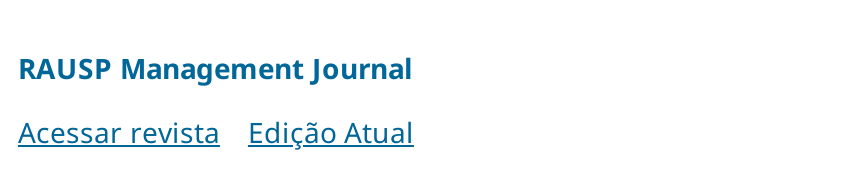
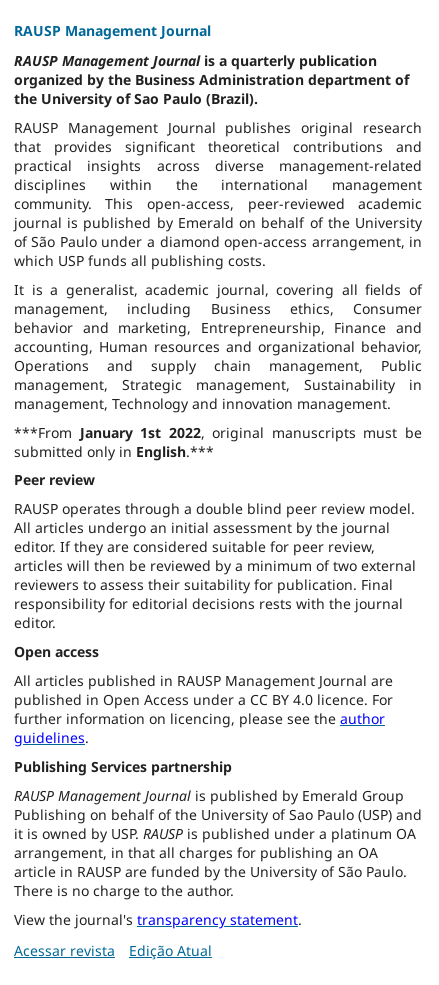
+ RAUSP Management Journal is a quarterly publication
+ organized by the Business Administration department of
+ the University of Sao Paulo (Brazil).
+ RAUSP Management Journal publishes original research
+ that provides significant theoretical contributions and
+ practical insights across diverse management-related
+ disciplines within the international management
+ community. This open-access, peer-reviewed academic
+ journal is published by Emerald on behalf of the University
+ of São Paulo under a diamond open-access arrangement, in
+ which USP funds all publishing costs.
+ It is a generalist, academic journal, covering all fields of
+ management, including Business ethics, Consumer
+ behavior and marketing, Entrepreneurship, Finance and
+ accounting, Human resources and organizational behavior,
+ Operations and supply chain management, Public
+ management, Strategic management, Sustainability in
+ management, Technology and innovation management.
+ ***From January 1st 2022, original manuscripts must be
+ submitted only in English.***
+ Peer review
+ RAUSP operates through a double blind peer review model.
+ All articles undergo an initial assessment by the journal
+ editor. If they are considered suitable for peer review,
+ articles will then be reviewed by a minimum of two external
+ reviewers to assess their suitability for publication. Final
+ responsibility for editorial decisions rests with the journal
+ editor.
+ Open access
+ All articles published in RAUSP Management Journal are
+ published in Open Access under a CC BY 4.0 licence. For
+ further information on licencing, please see the author
+ guidelines.
+ Publishing Services partnership
+ RAUSP Management Journal is published by Emerald Group
+ Publishing on behalf of the University of Sao Paulo (USP) and
+ it is owned by USP. RAUSP is published under a platinum OA
+ arrangement, in that all charges for publishing an OA
+ article in RAUSP are funded by the University of São Paulo.
+ There is no charge to the author.
+ View the journal's transparency statement.
